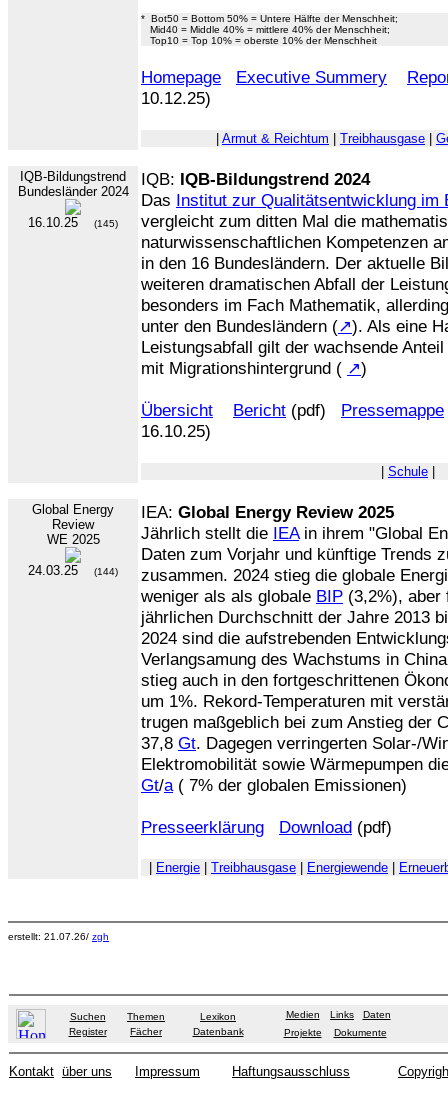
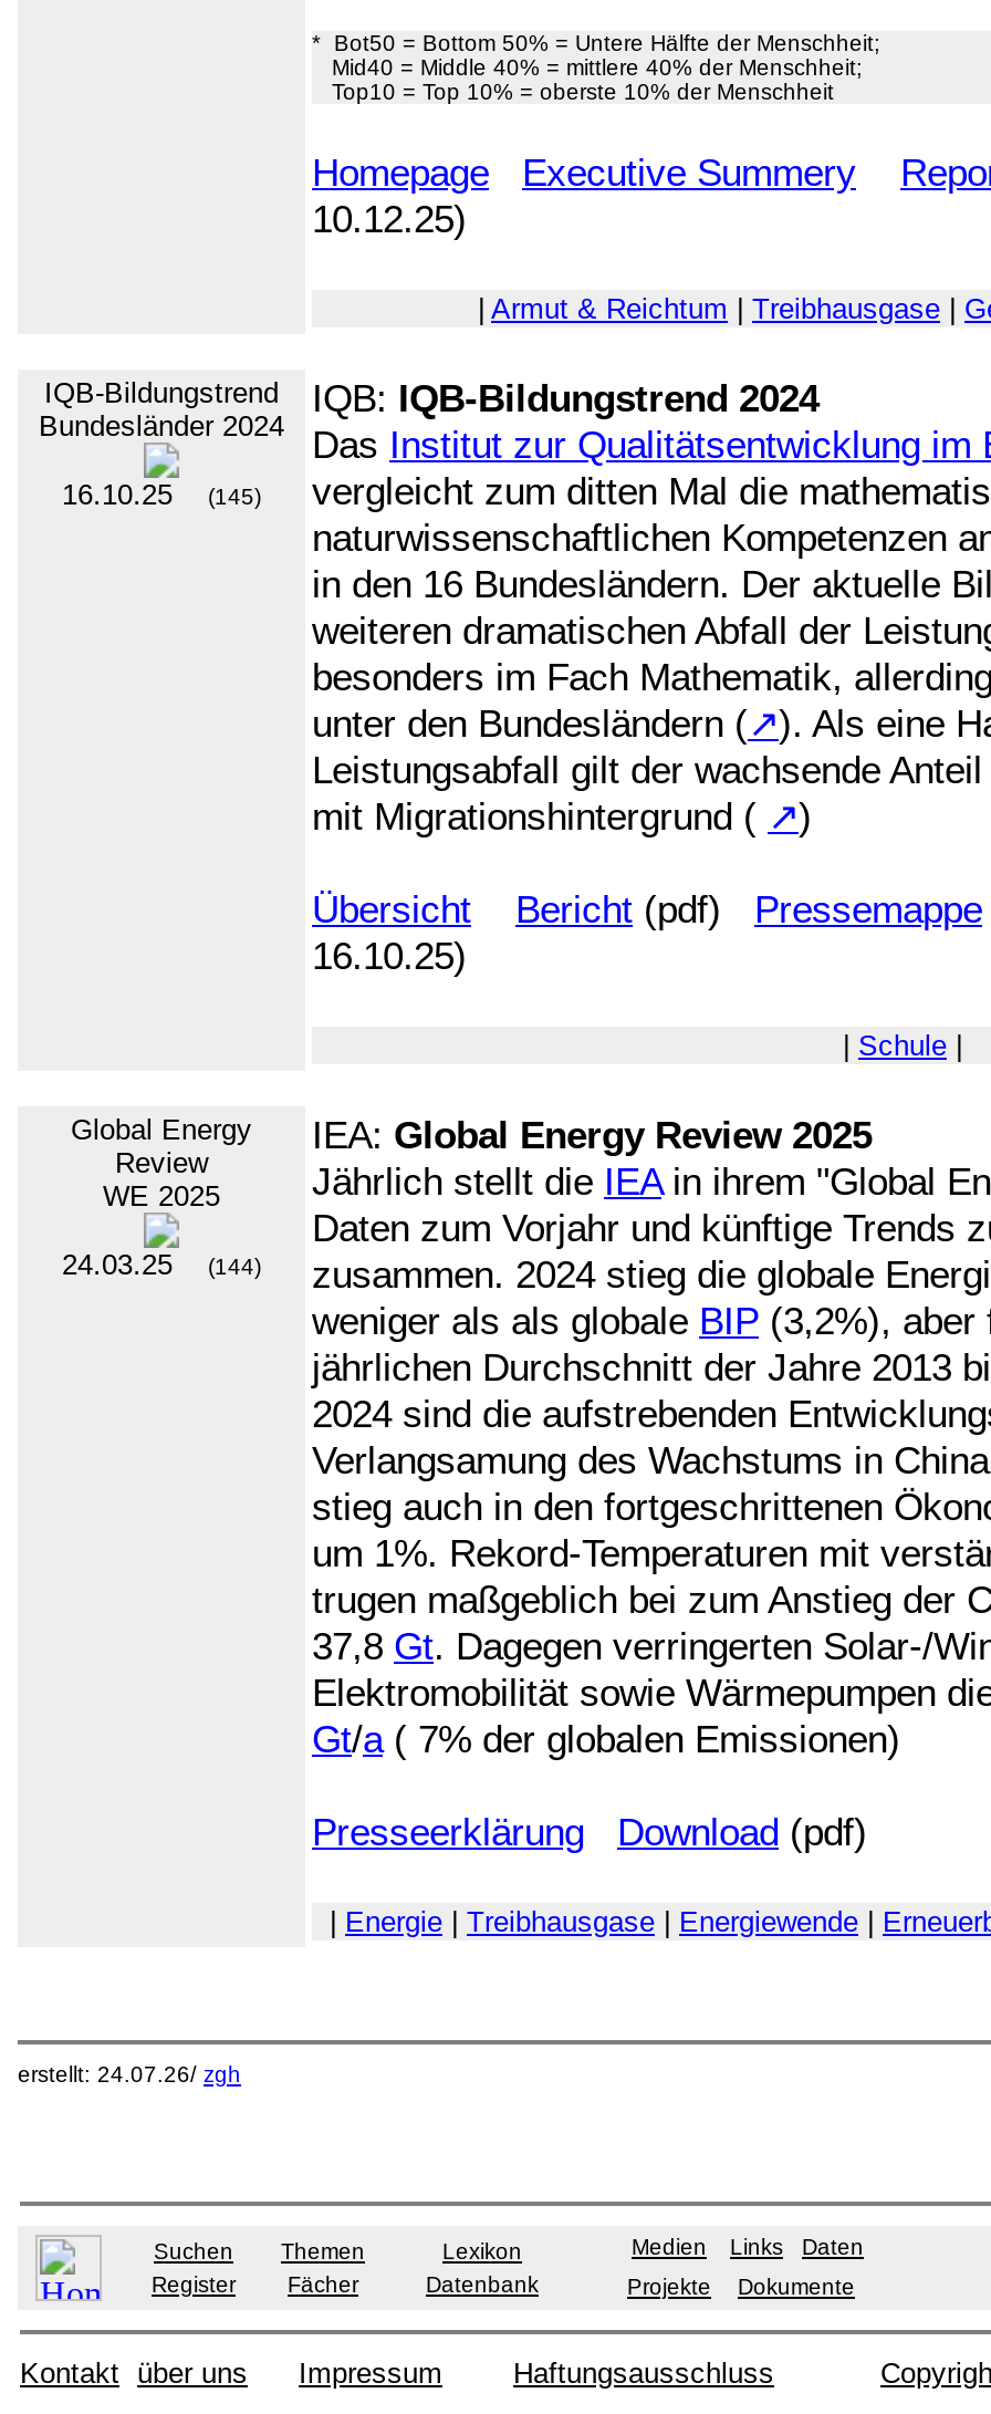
- erstellt: 21.07.26/ zgh
+ erstellt: 24.07.26/ zgh
